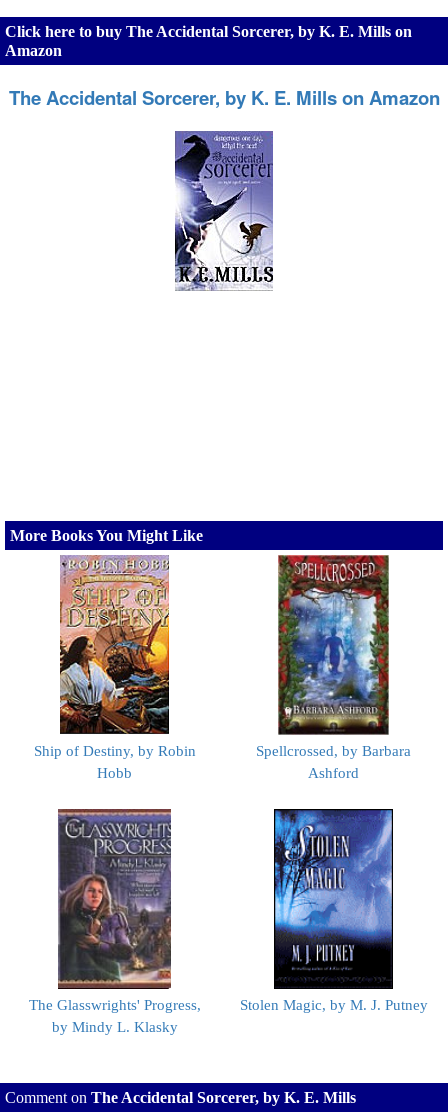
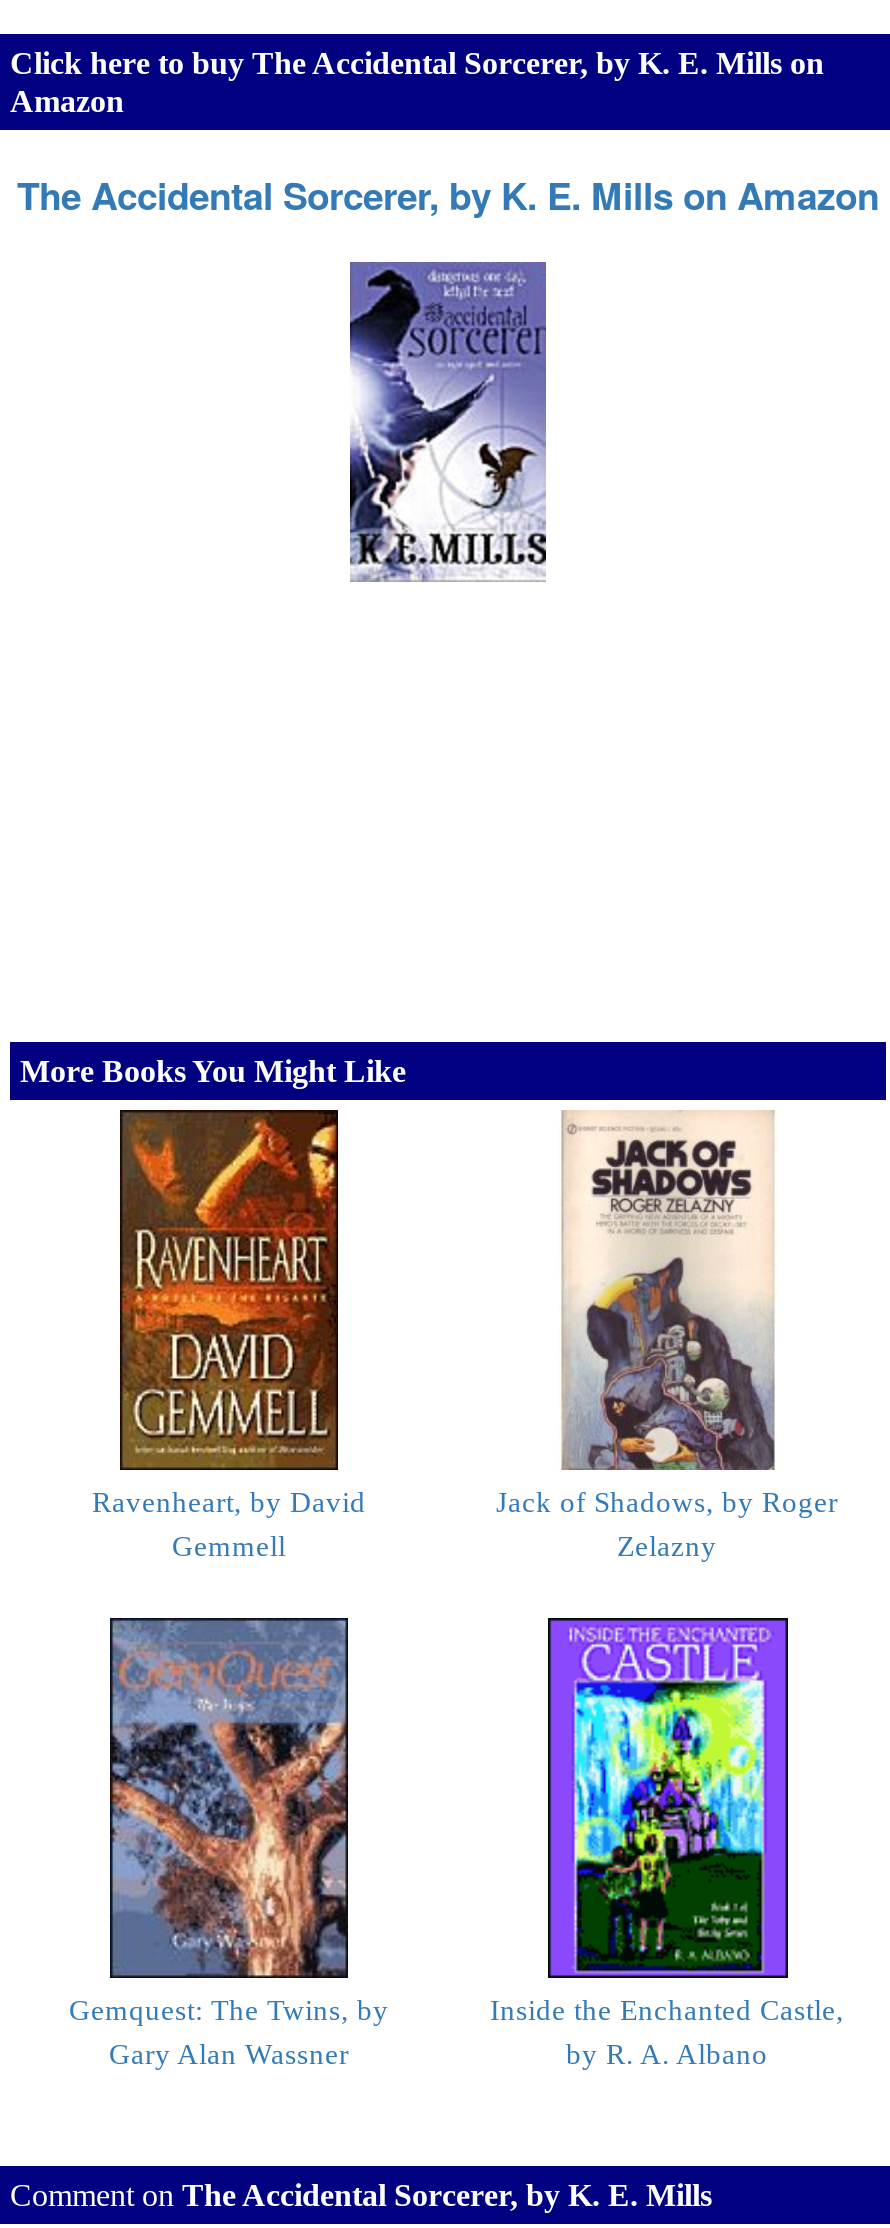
- [image]
- Ship of Destiny, by Robin
- Hobb
+ [image]
+ Ravenheart, by David
+ Gemmell

- [image]
- Spellcrossed, by Barbara
- Ashford
+ [image]
+ Jack of Shadows, by Roger
+ Zelazny

- [image]
- The Glasswrights' Progress,
- by Mindy L. Klasky
+ [image]
+ Gemquest: The Twins, by
+ Gary Alan Wassner

- [image]
- Stolen Magic, by M. J. Putney
+ [image]
+ Inside the Enchanted Castle,
+ by R. A. Albano
